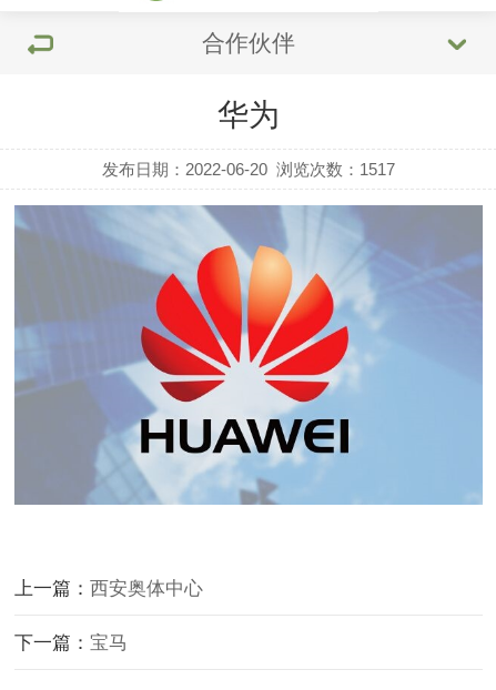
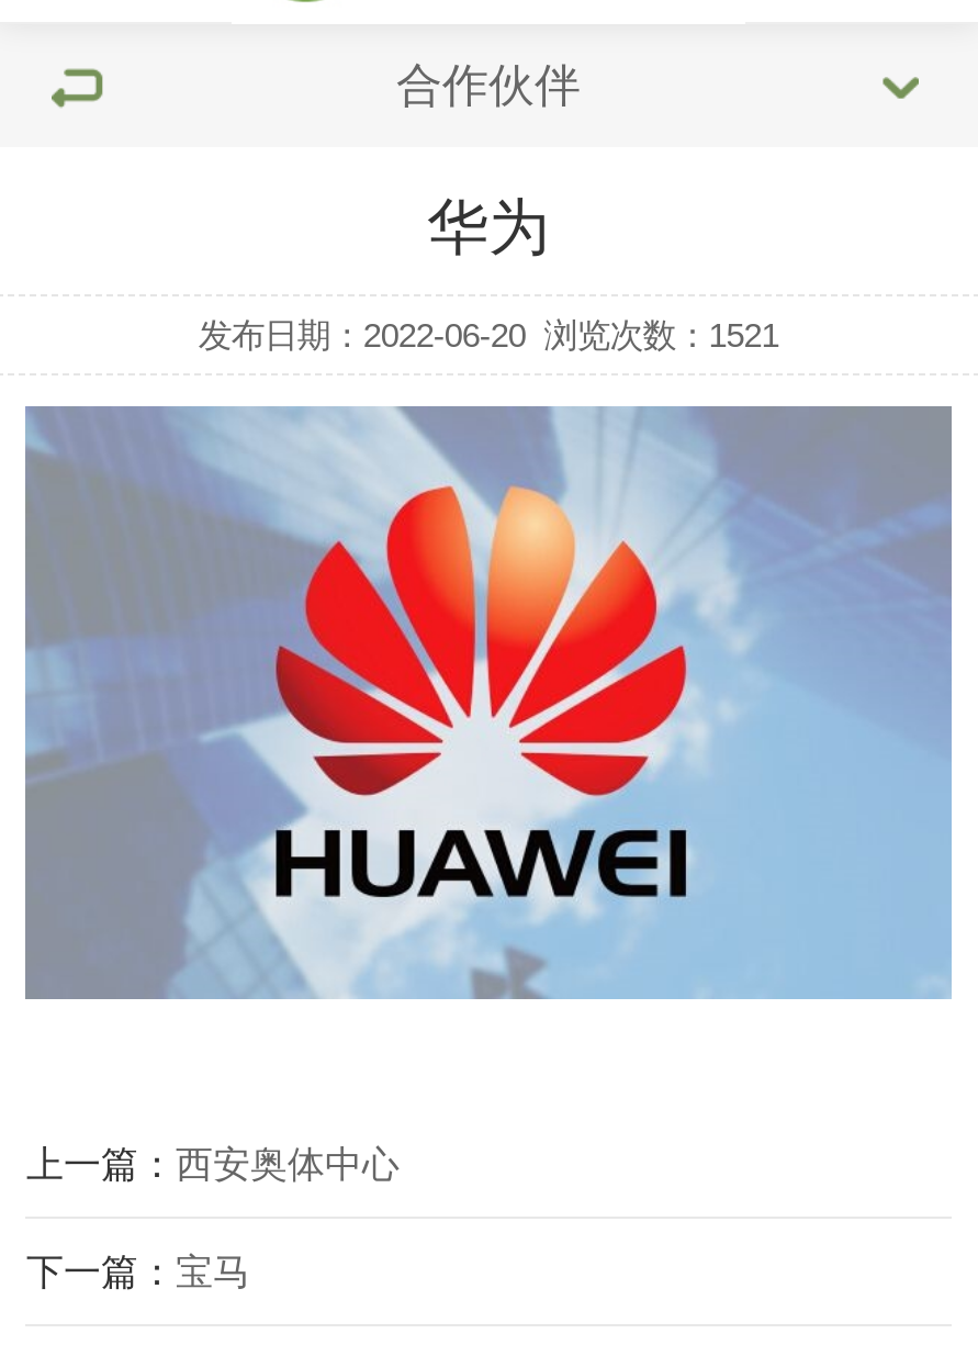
- 发布日期：2022-06-20 浏览次数：1517
+ 发布日期：2022-06-20 浏览次数：1521
